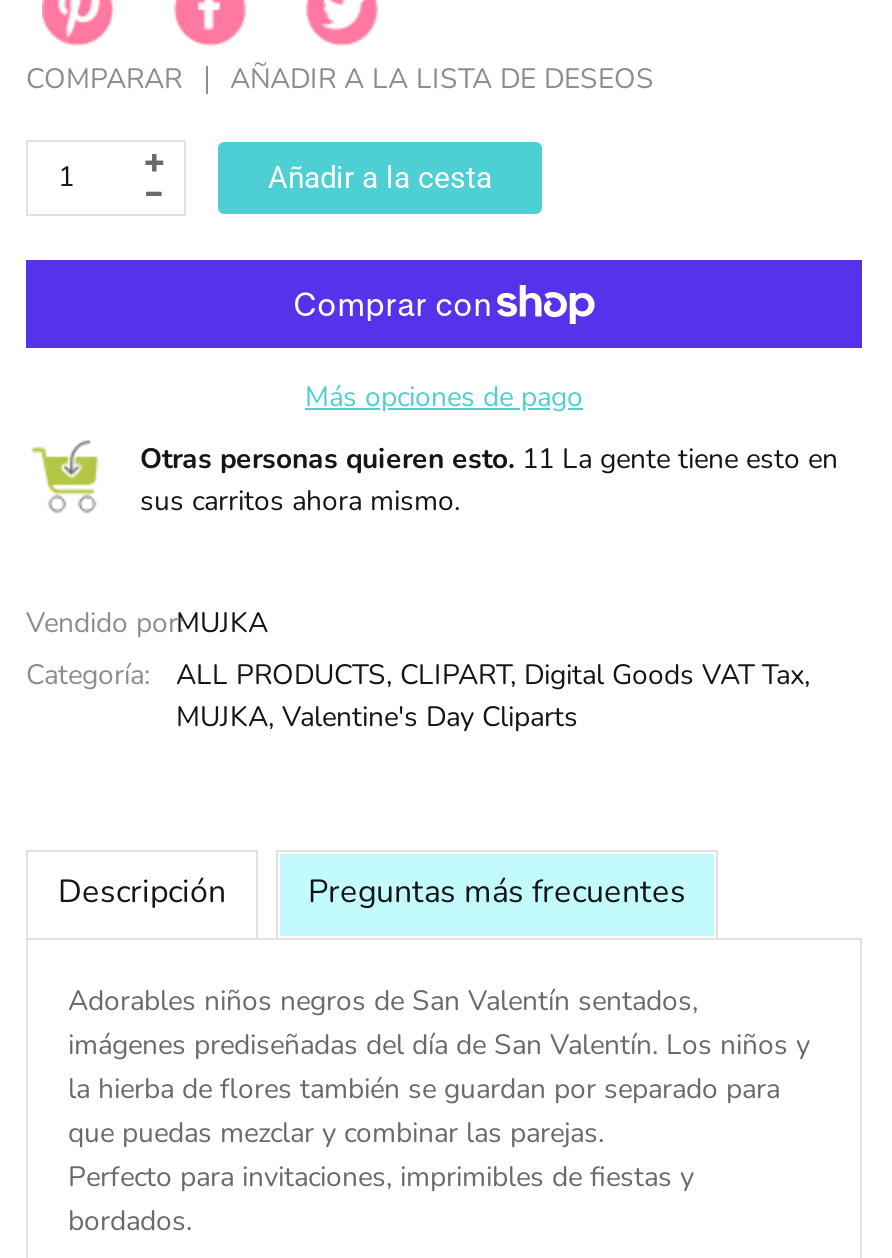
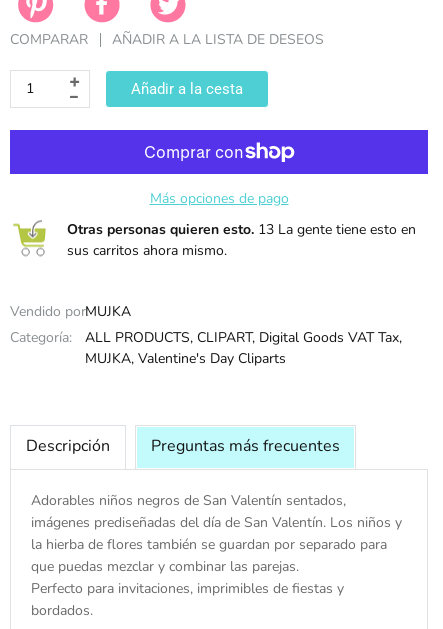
- Otras personas quieren esto. 11 La gente tiene esto en
+ Otras personas quieren esto. 13 La gente tiene esto en
